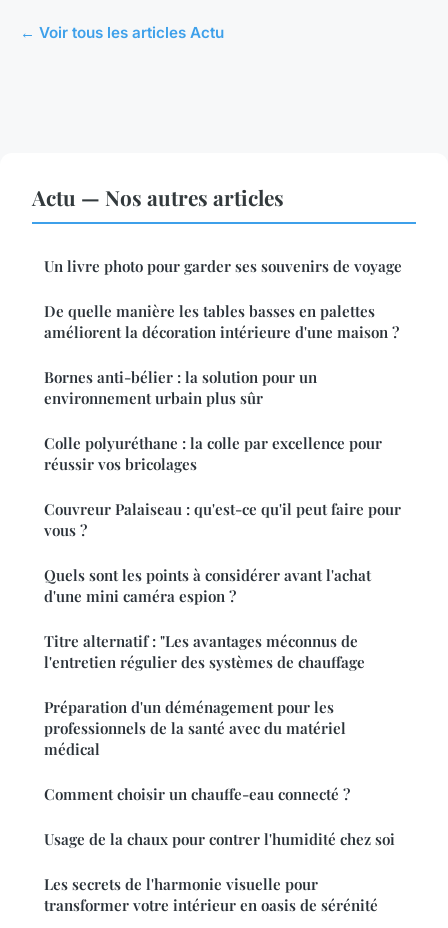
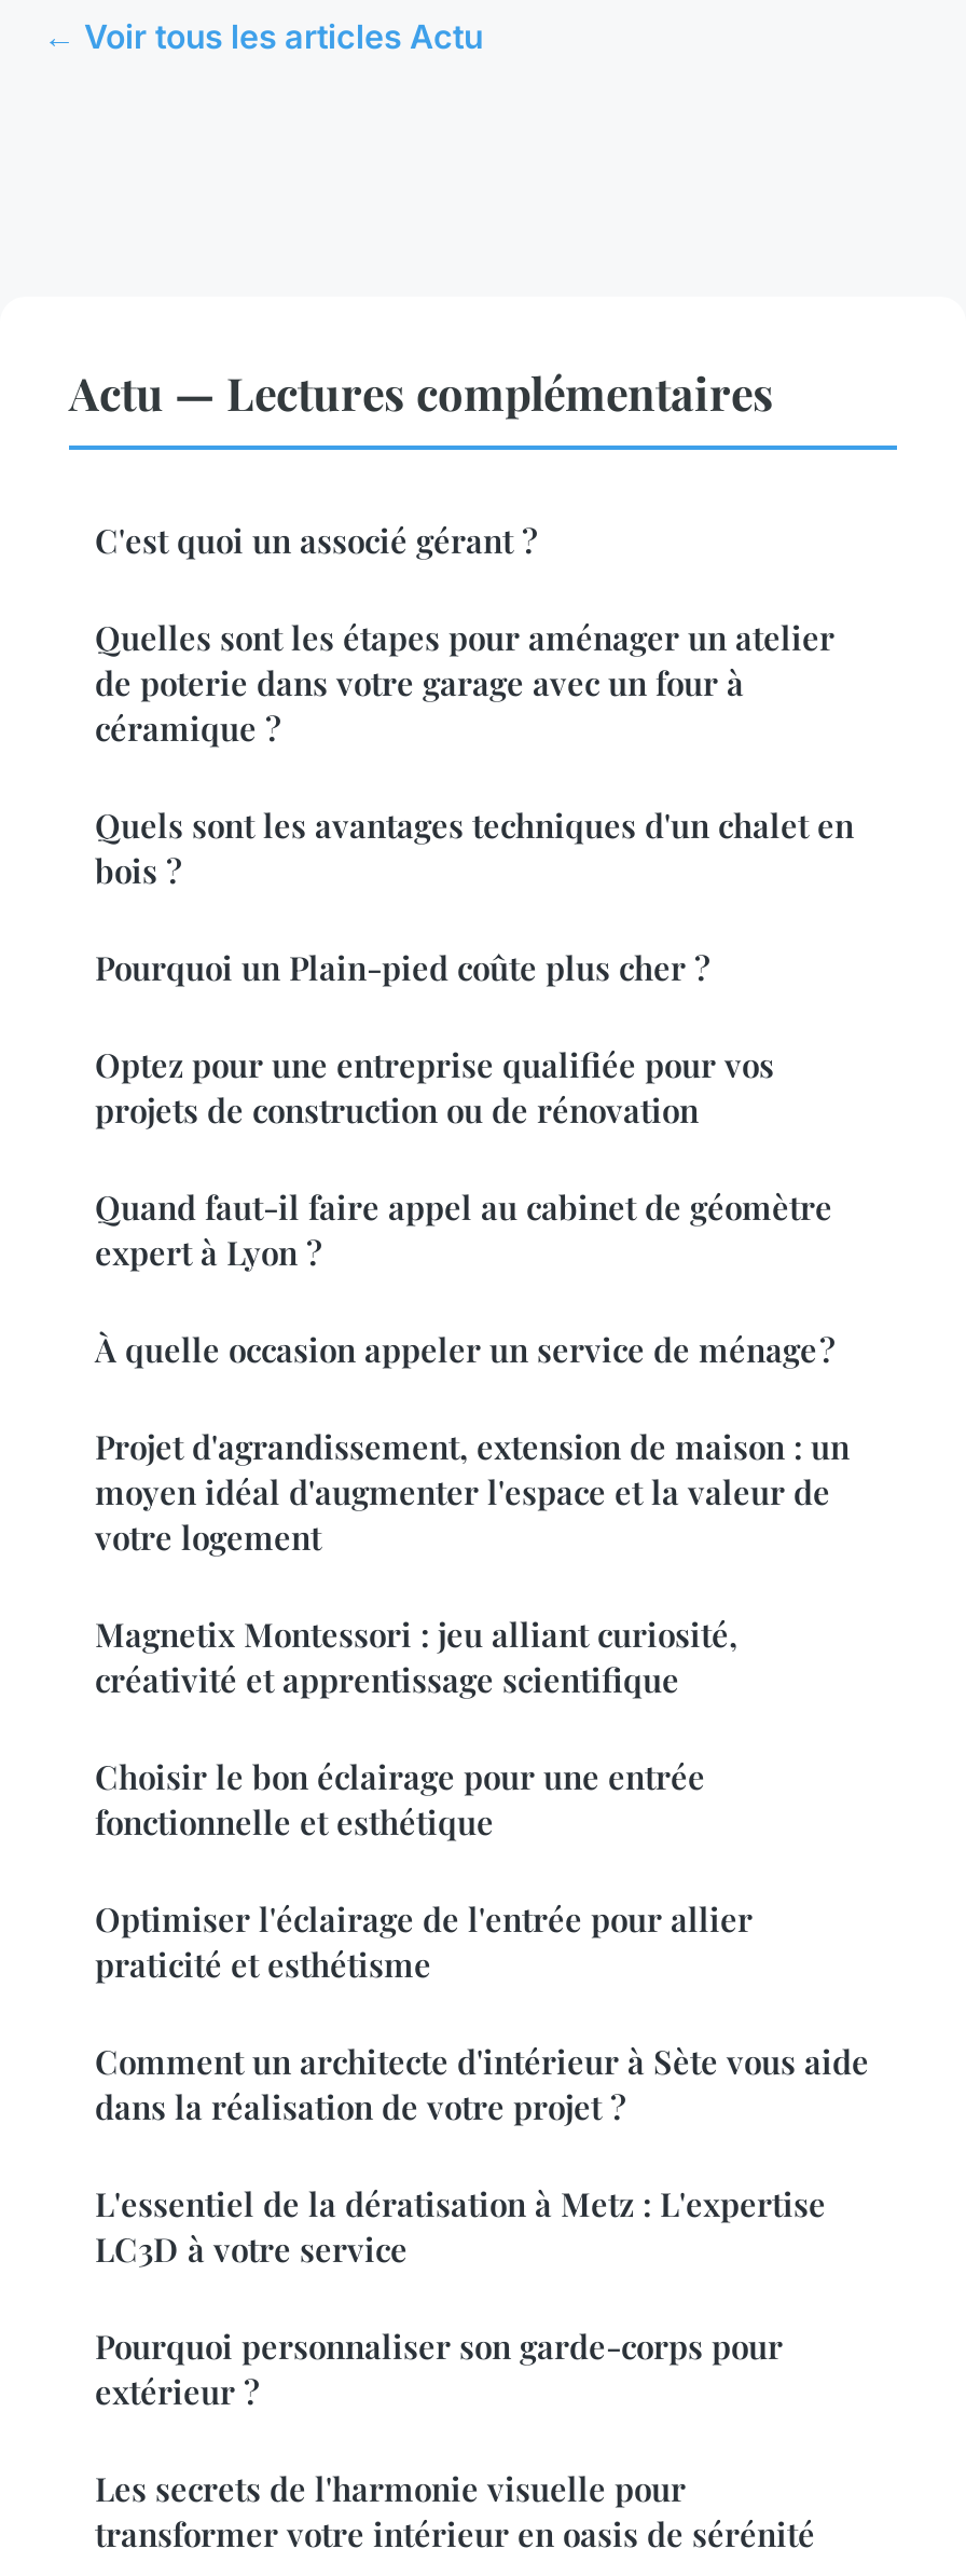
- Actu — Nos autres articles
- Un livre photo pour garder ses souvenirs de voyage
- De quelle manière les tables basses en palettes
- améliorent la décoration intérieure d'une maison ?
- Bornes anti-bélier : la solution pour un
- environnement urbain plus sûr
- Colle polyuréthane : la colle par excellence pour
- réussir vos bricolages
- Couvreur Palaiseau : qu'est-ce qu'il peut faire pour
- vous ?
- Quels sont les points à considérer avant l'achat
- d'une mini caméra espion ?
- Titre alternatif : "Les avantages méconnus de
- l'entretien régulier des systèmes de chauffage
- Préparation d'un déménagement pour les
- professionnels de la santé avec du matériel
- médical
- Comment choisir un chauffe-eau connecté ?
- Usage de la chaux pour contrer l'humidité chez soi
+ Actu — Lectures complémentaires
+ C'est quoi un associé gérant ?
+ Quelles sont les étapes pour aménager un atelier
+ de poterie dans votre garage avec un four à
+ céramique ?
+ Quels sont les avantages techniques d'un chalet en
+ bois ?
+ Pourquoi un Plain-pied coûte plus cher ?
+ Optez pour une entreprise qualifiée pour vos
+ projets de construction ou de rénovation
+ Quand faut-il faire appel au cabinet de géomètre
+ expert à Lyon ?
+ À quelle occasion appeler un service de ménage ?
+ Projet d'agrandissement, extension de maison : un
+ moyen idéal d'augmenter l'espace et la valeur de
+ votre logement
+ Magnetix Montessori : jeu alliant curiosité,
+ créativité et apprentissage scientifique
+ Choisir le bon éclairage pour une entrée
+ fonctionnelle et esthétique
+ Optimiser l'éclairage de l'entrée pour allier
+ praticité et esthétisme
+ Comment un architecte d'intérieur à Sète vous aide
+ dans la réalisation de votre projet ?
+ L'essentiel de la dératisation à Metz : L'expertise
+ LC3D à votre service
+ Pourquoi personnaliser son garde-corps pour
+ extérieur ?
